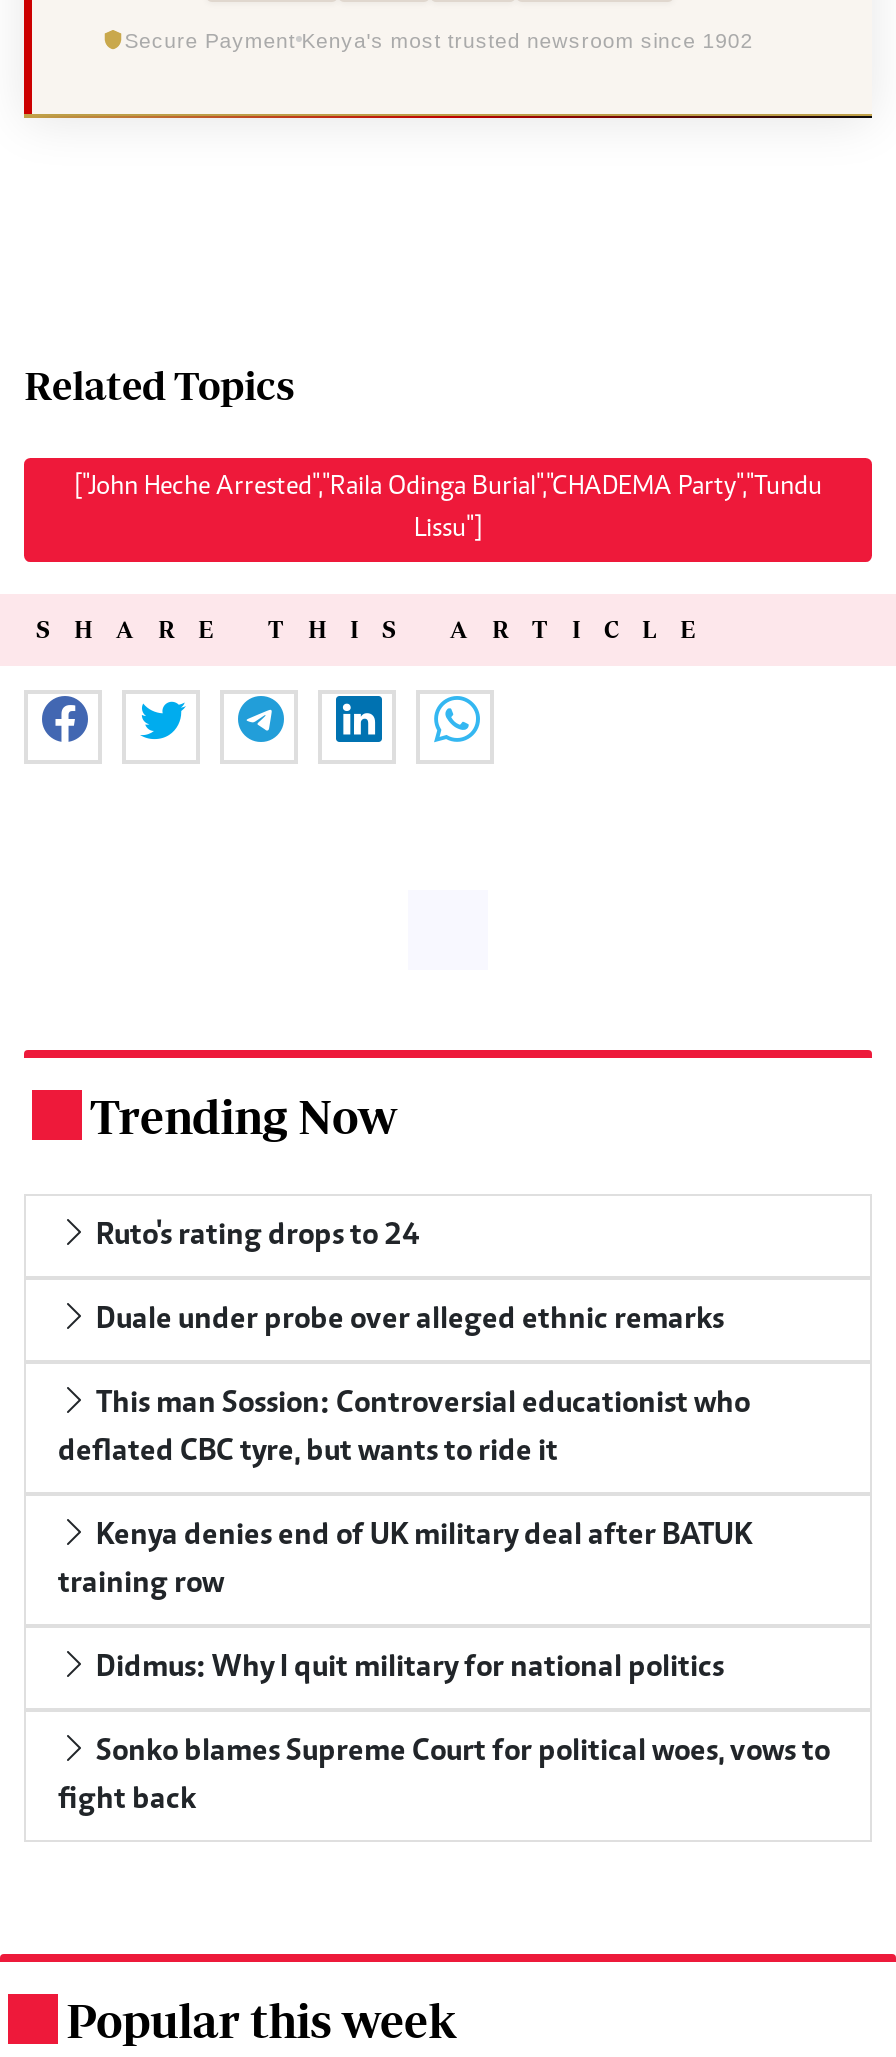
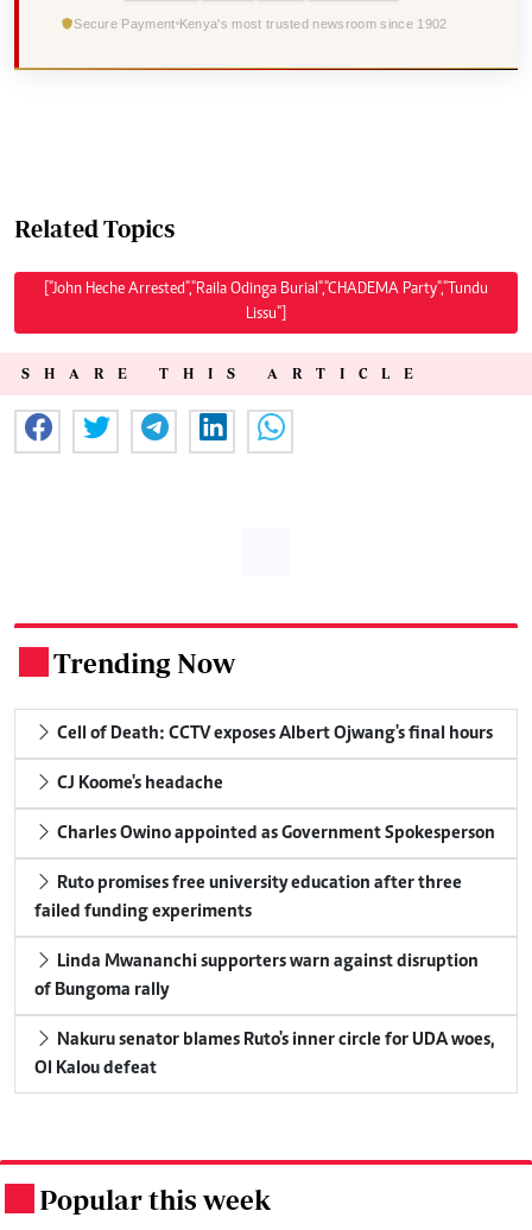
- Ruto's rating drops to 24
+ Cell of Death: CCTV exposes Albert Ojwang's final hours

- Duale under probe over alleged ethnic remarks
+ CJ Koome's headache

- This man Sossion: Controversial educationist who
+ Charles Owino appointed as Government Spokesperson

- deflated CBC tyre, but wants to ride it
+ Ruto promises free university education after three

- Kenya denies end of UK military deal after BATUK
+ failed funding experiments

- training row
+ Linda Mwananchi supporters warn against disruption

- Didmus: Why I quit military for national politics
+ of Bungoma rally

- Sonko blames Supreme Court for political woes, vows to
+ Nakuru senator blames Ruto's inner circle for UDA woes,

- fight back
+ Ol Kalou defeat
